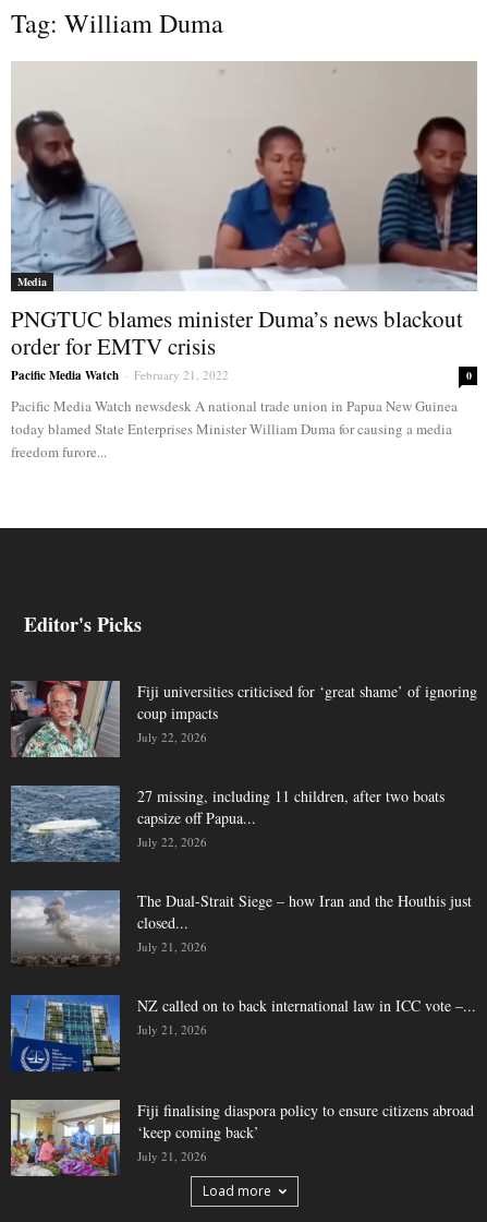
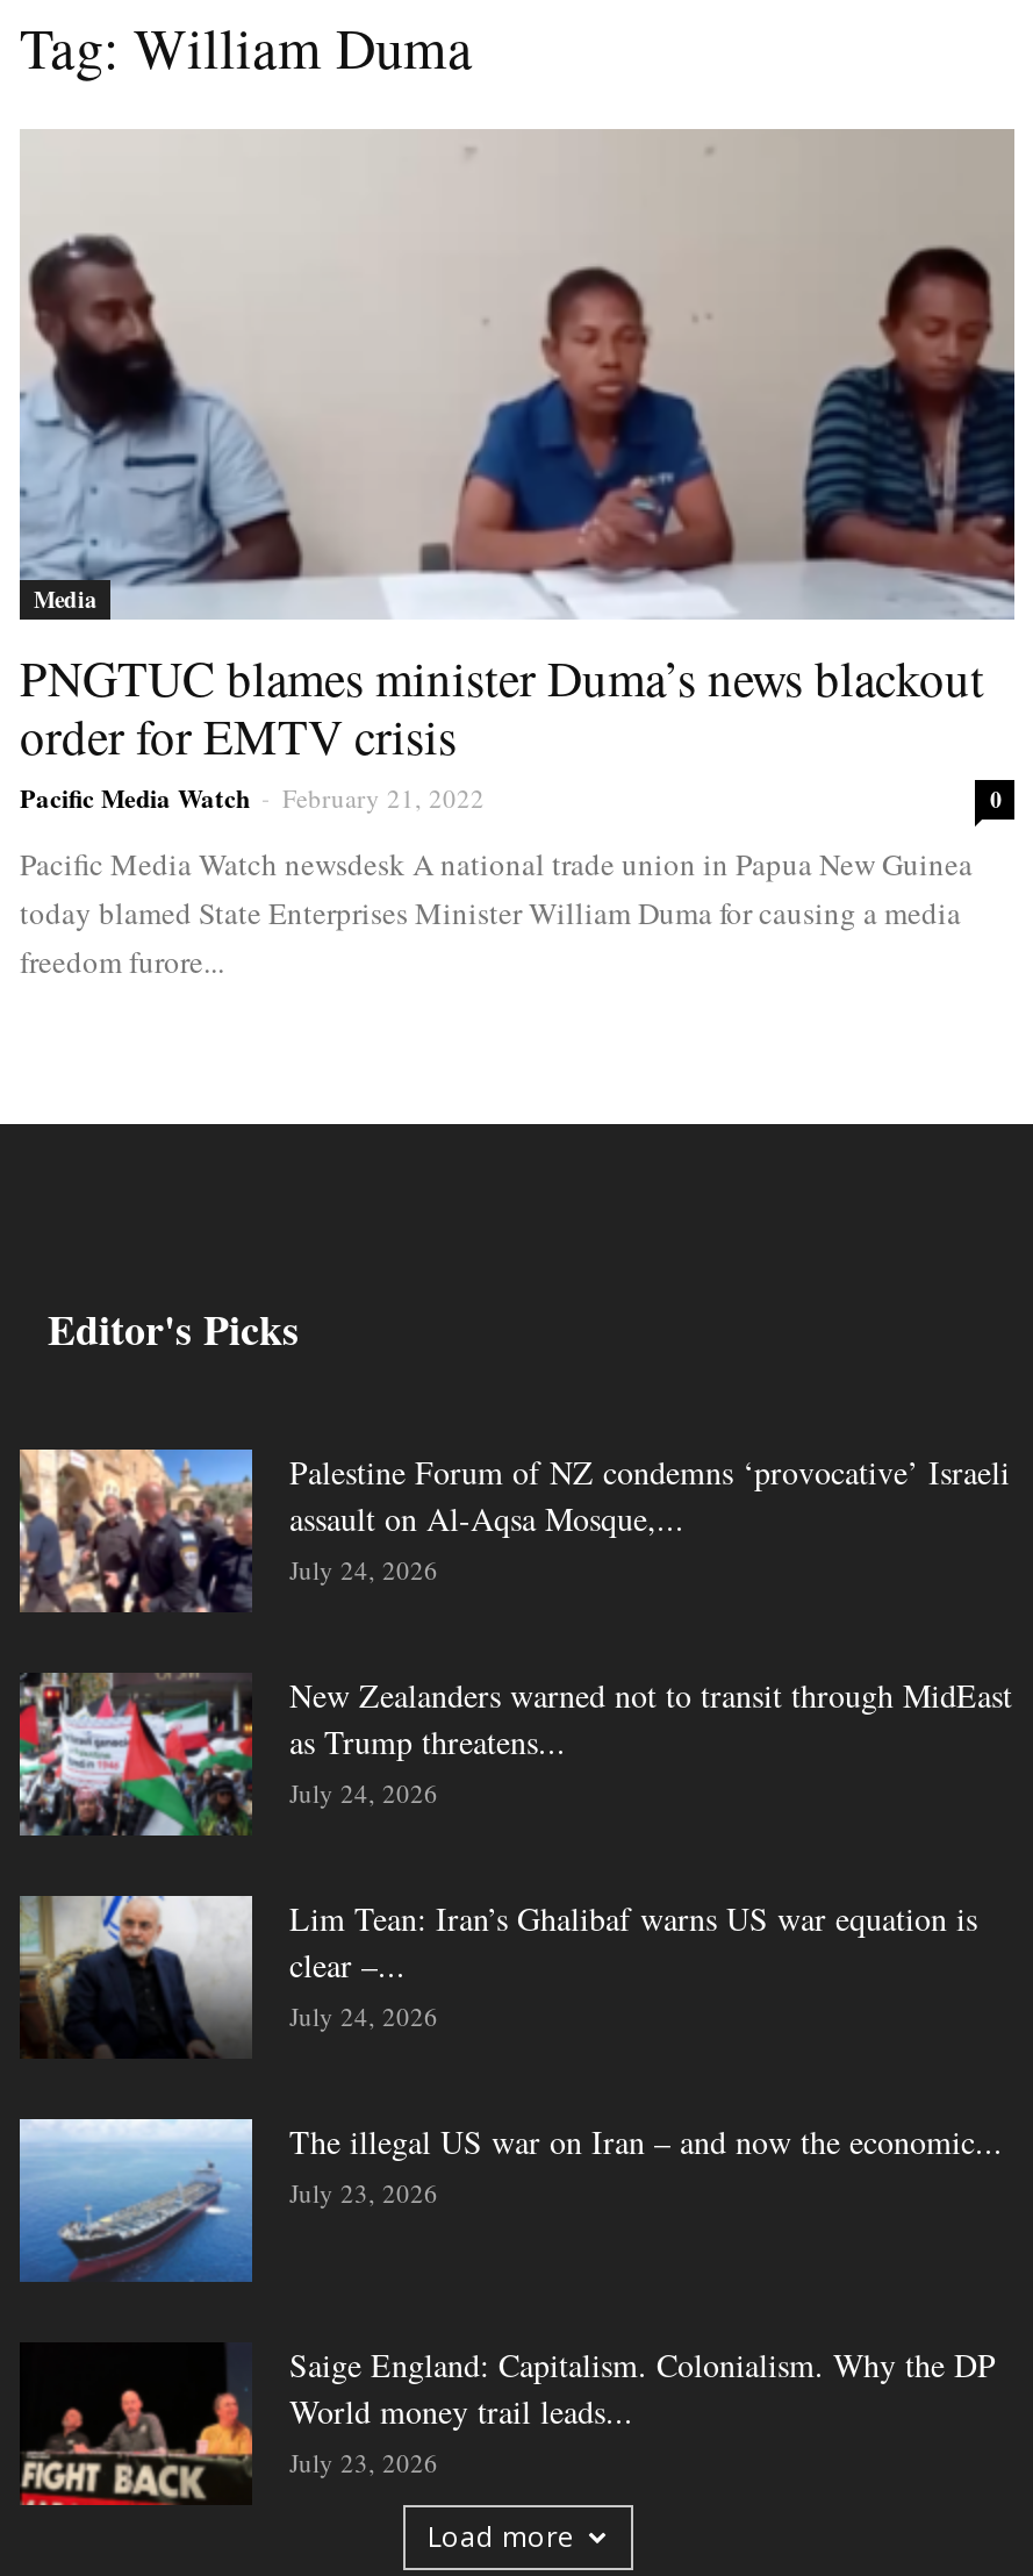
- [image]
- Fiji universities criticised for ‘great shame’ of ignoring
- coup impacts
- July 22, 2026
+ [image]
+ Palestine Forum of NZ condemns ‘provocative’ Israeli
+ assault on Al-Aqsa Mosque,...
+ July 24, 2026

- [image]
- 27 missing, including 11 children, after two boats
- capsize off Papua...
- July 22, 2026
+ [image]
+ New Zealanders warned not to transit through MidEast
+ as Trump threatens...
+ July 24, 2026

- [image]
- The Dual-Strait Siege – how Iran and the Houthis just
- closed...
- July 21, 2026
+ [image]
+ Lim Tean: Iran’s Ghalibaf warns US war equation is
+ clear –...
+ July 24, 2026

- [image]
- NZ called on to back international law in ICC vote –...
- July 21, 2026
+ [image]
+ The illegal US war on Iran – and now the economic...
+ July 23, 2026

- [image]
- Fiji finalising diaspora policy to ensure citizens abroad
- ‘keep coming back’
- July 21, 2026
+ [image]
+ Saige England: Capitalism. Colonialism. Why the DP
+ World money trail leads...
+ July 23, 2026
